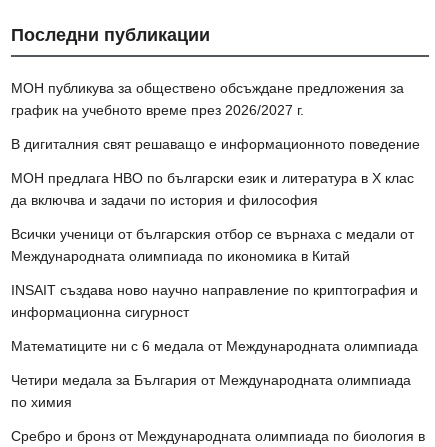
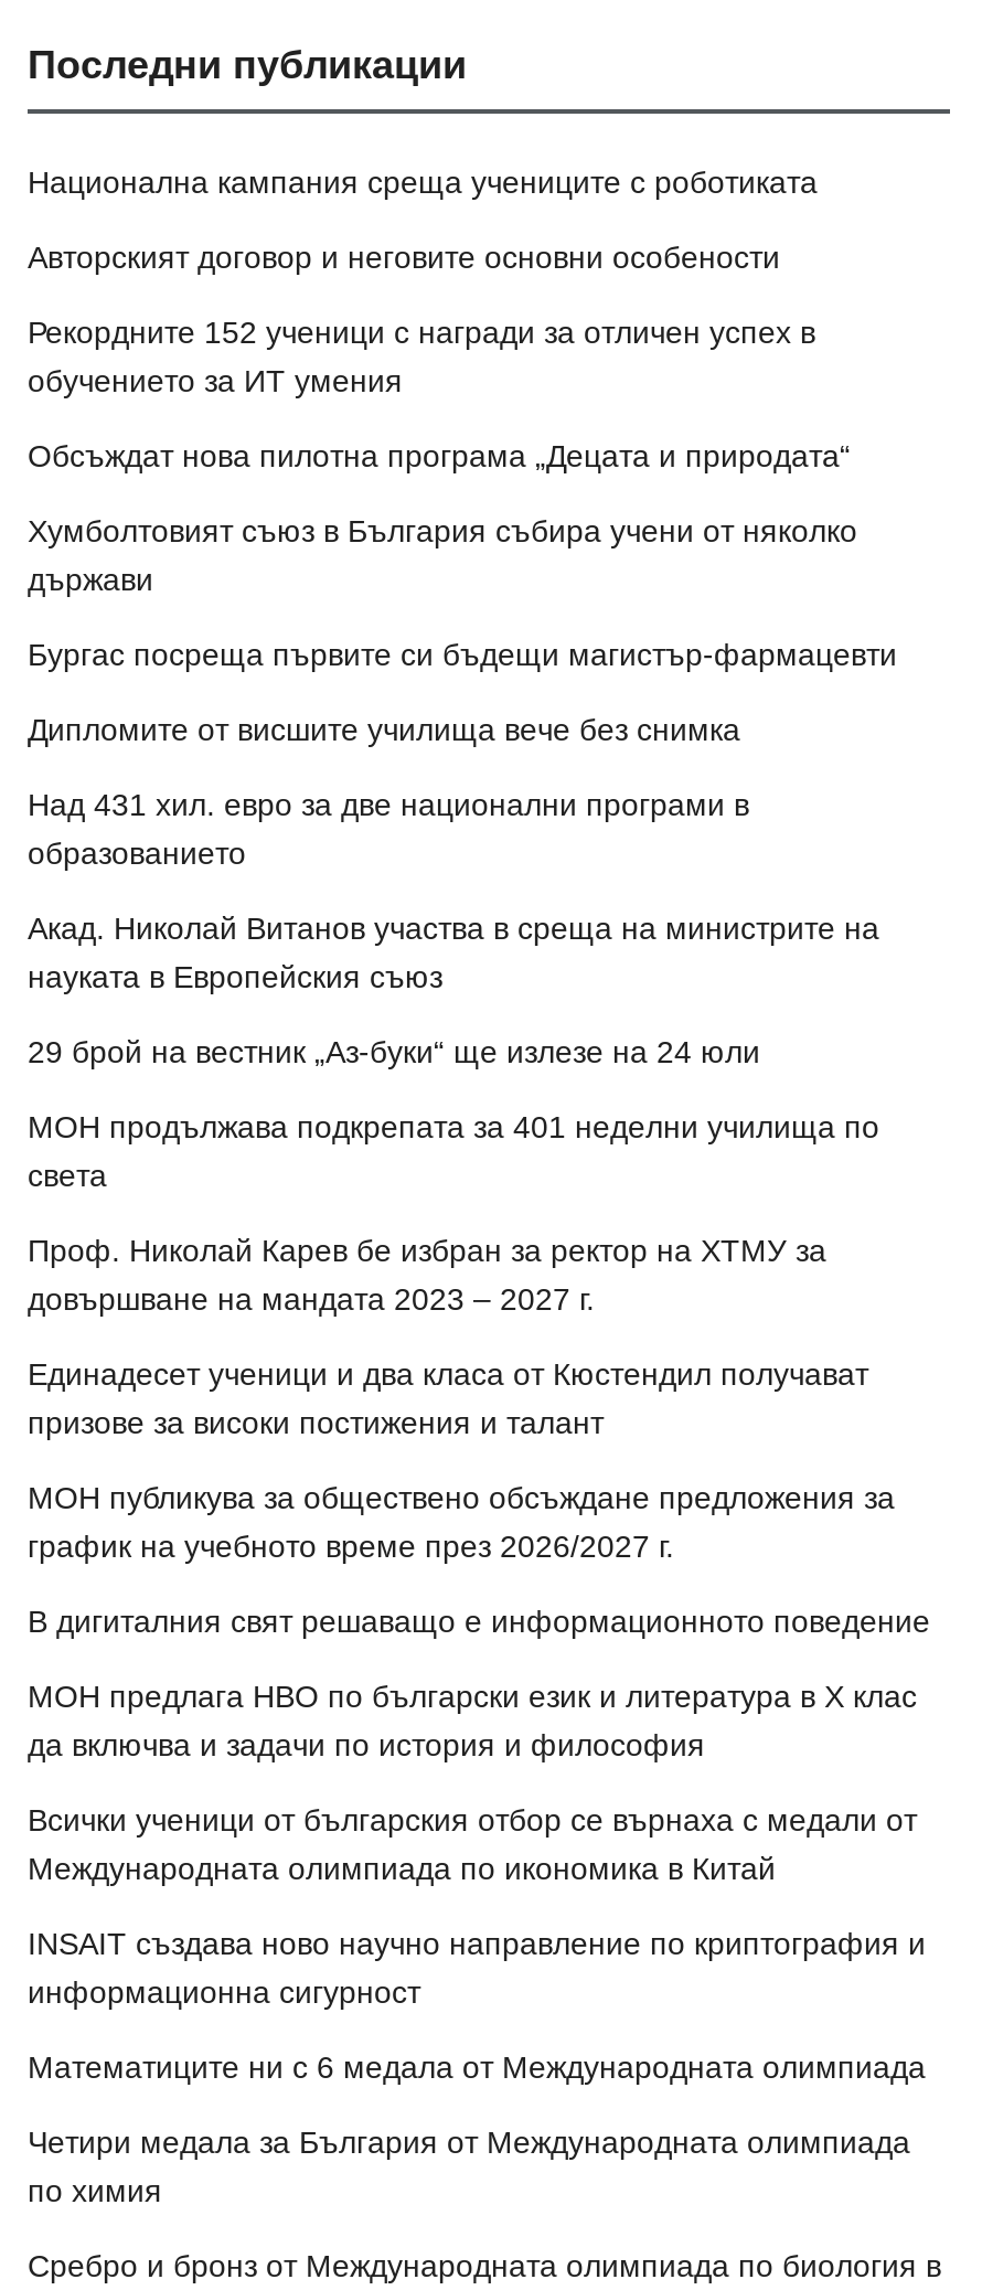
+ Национална кампания среща учениците с роботиката
+ Авторският договор и неговите основни особености
+ Рекордните 152 ученици с награди за отличен успех в
+ обучението за ИТ умения
+ Обсъждат нова пилотна програма „Децата и природата“
+ Хумболтовият съюз в България събира учени от няколко
+ държави
+ Бургас посреща първите си бъдещи магистър-фармацевти
+ Дипломите от висшите училища вече без снимка
+ Над 431 хил. евро за две национални програми в
+ образованието
+ Акад. Николай Витанов участва в среща на министрите на
+ науката в Европейския съюз
+ 29 брой на вестник „Аз-буки“ ще излезе на 24 юли
+ МОН продължава подкрепата за 401 неделни училища по
+ света
+ Проф. Николай Карев бе избран за ректор на ХТМУ за
+ довършване на мандата 2023 – 2027 г.
+ Единадесет ученици и два класа от Кюстендил получават
+ призове за високи постижения и талант
